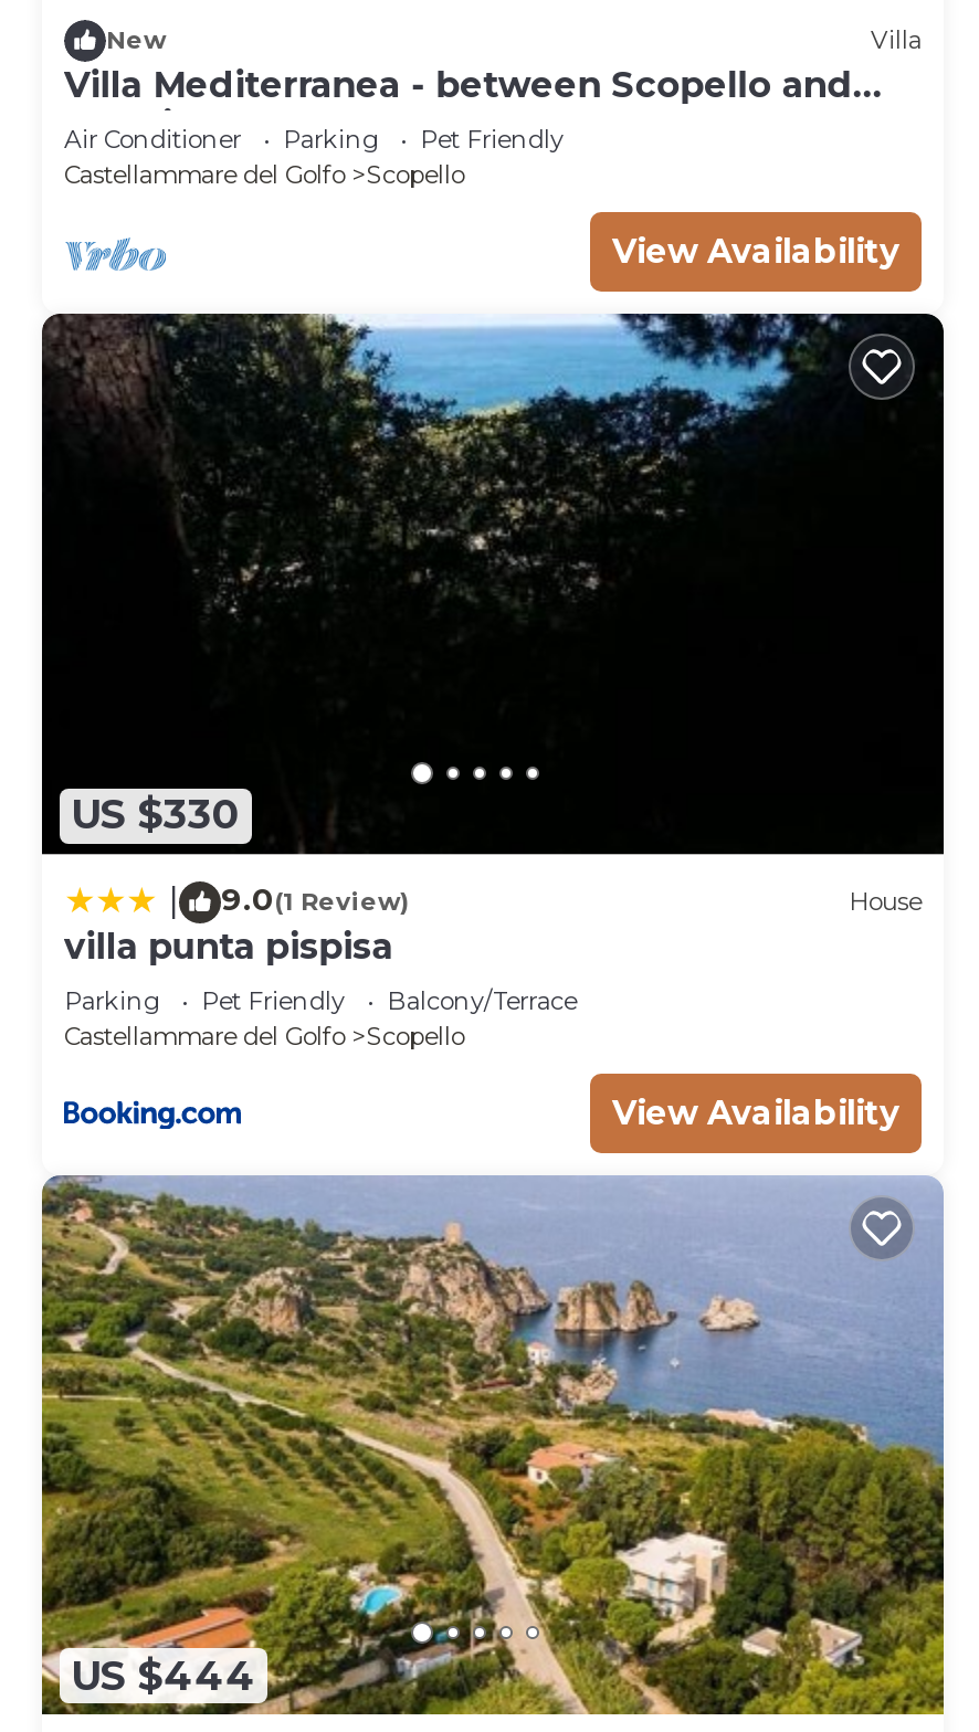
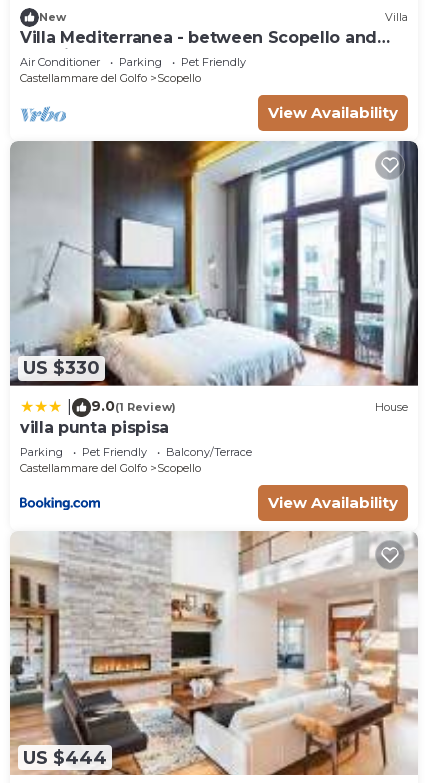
- [image]
+ [image]

- [image]
+ [image]
